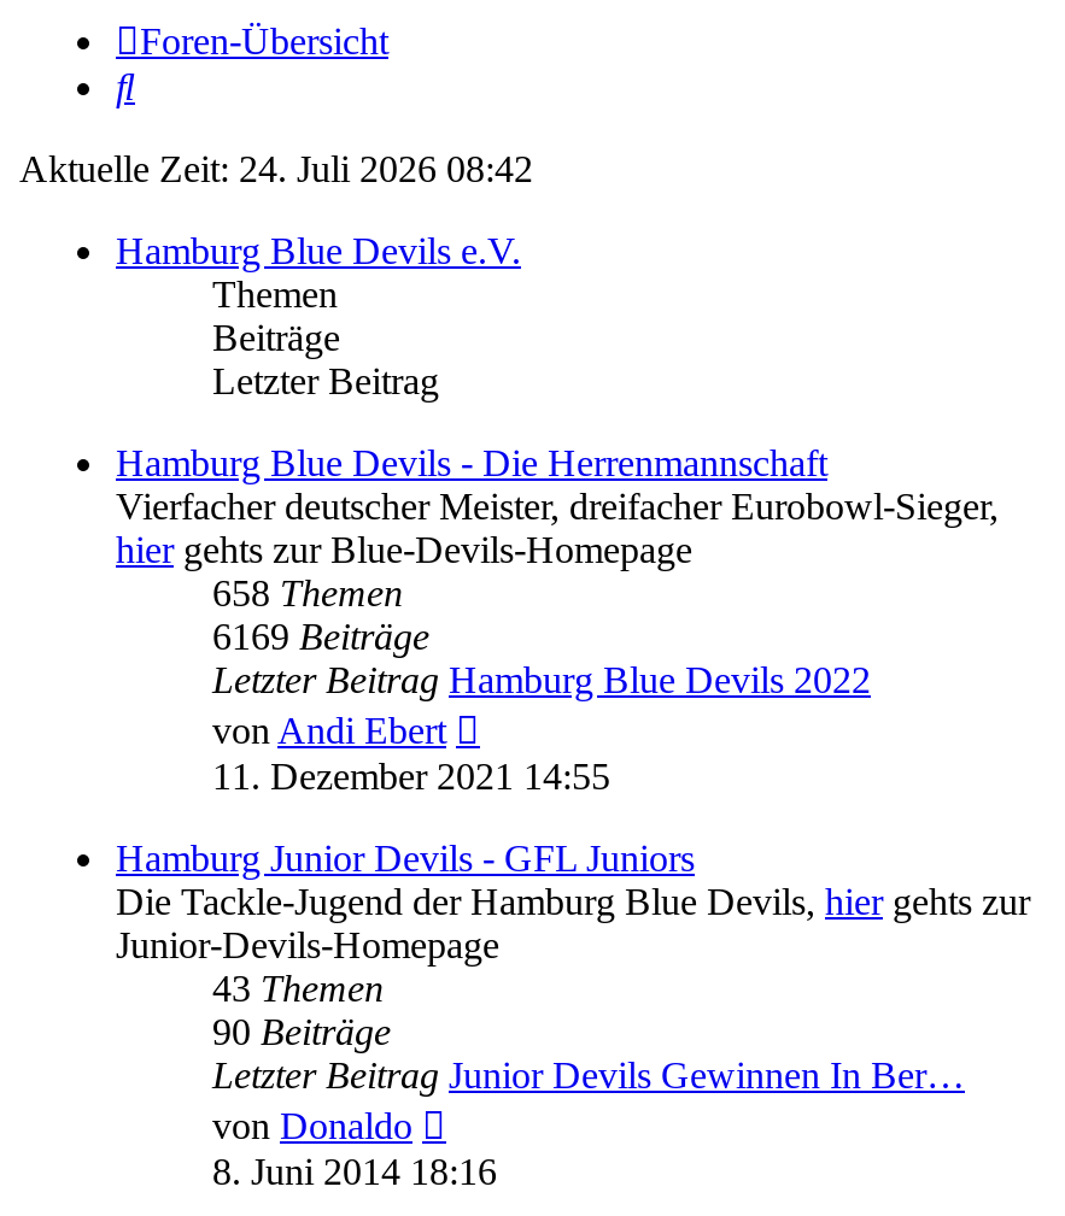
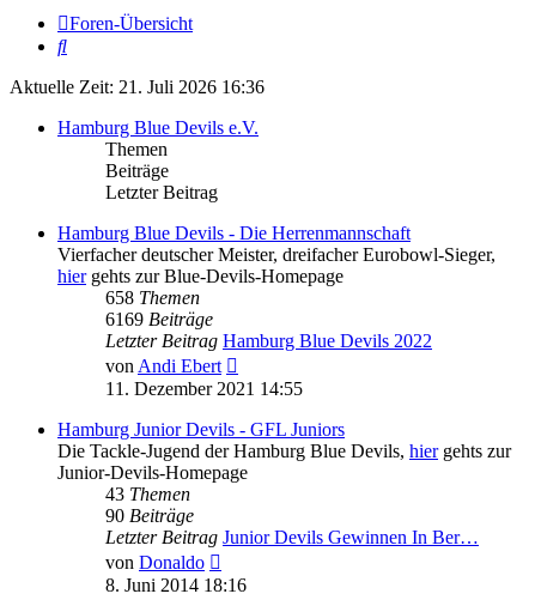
- Aktuelle Zeit: 24. Juli 2026 08:42
+ Aktuelle Zeit: 21. Juli 2026 16:36
